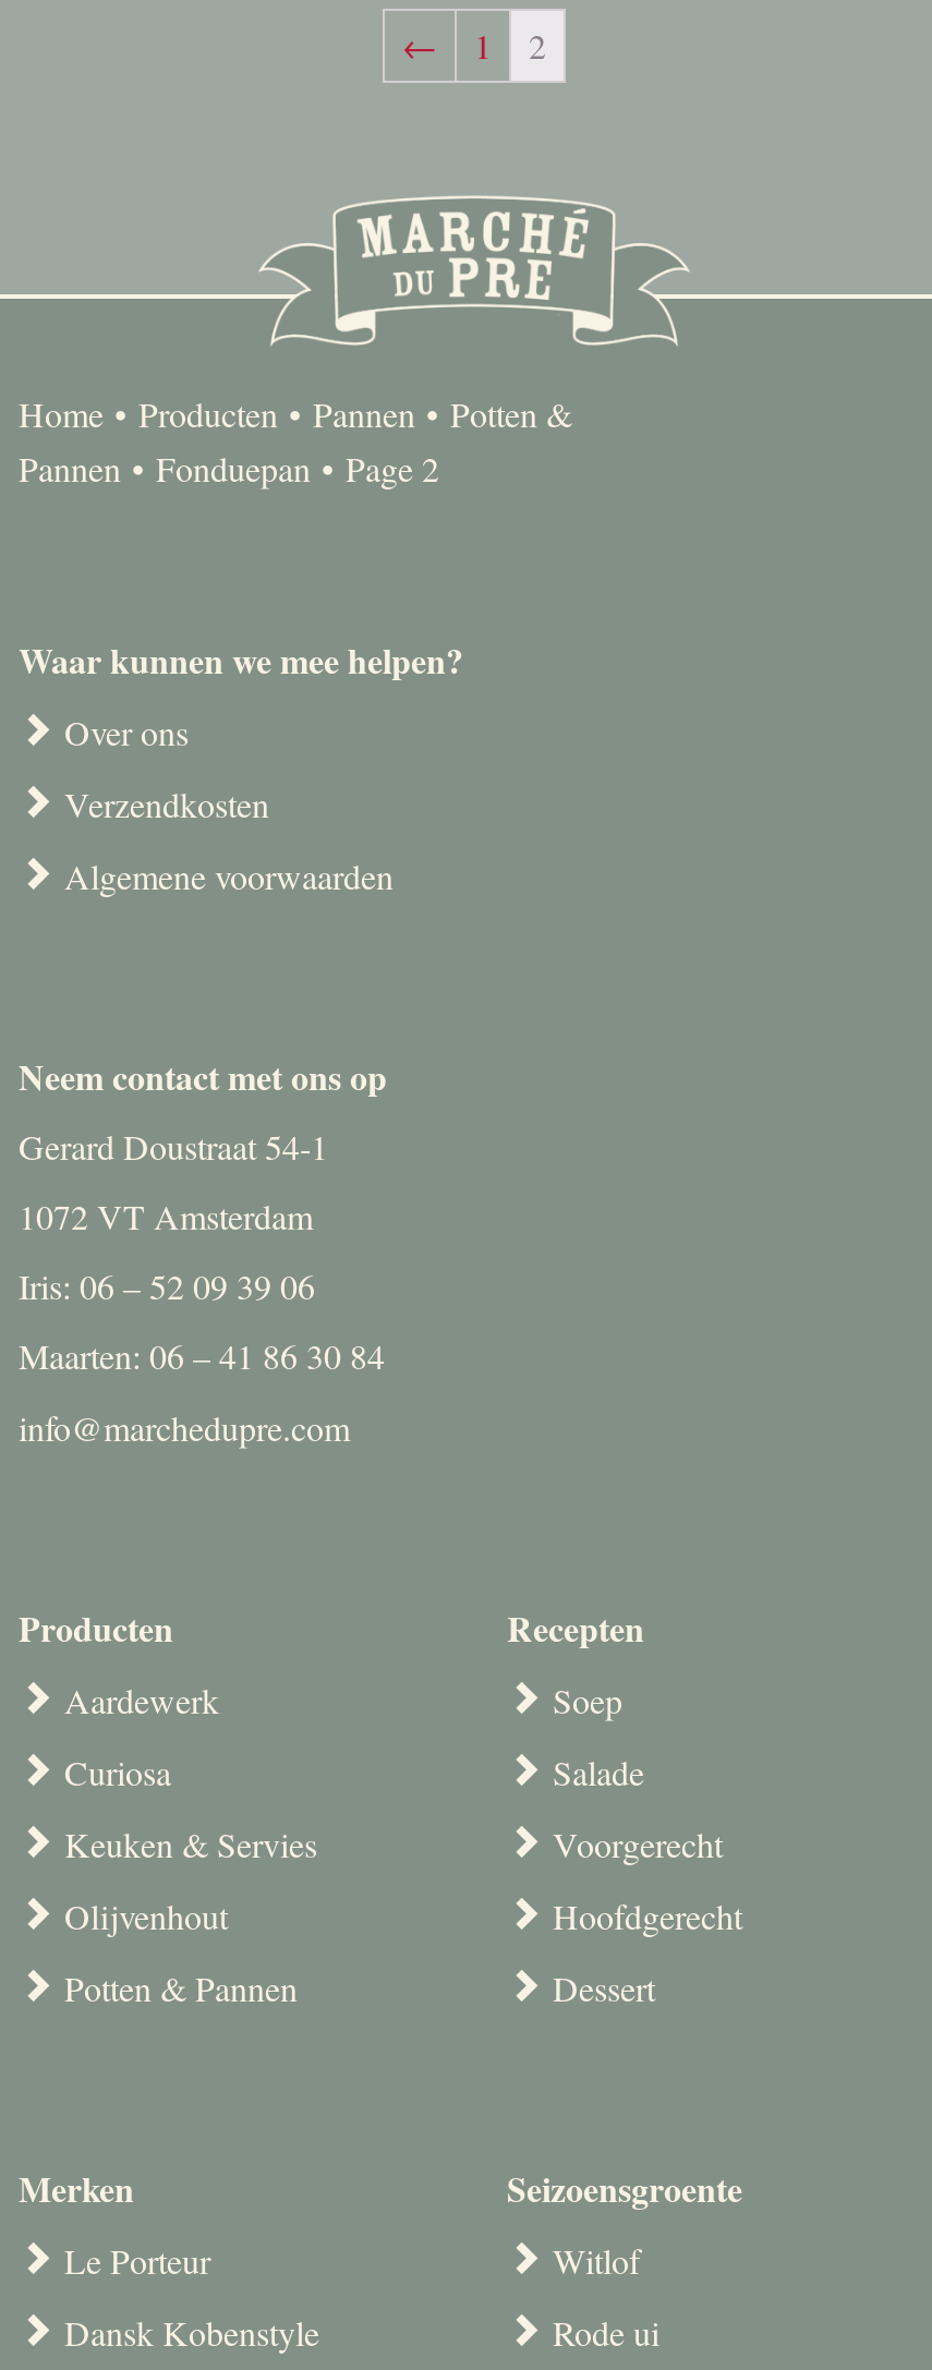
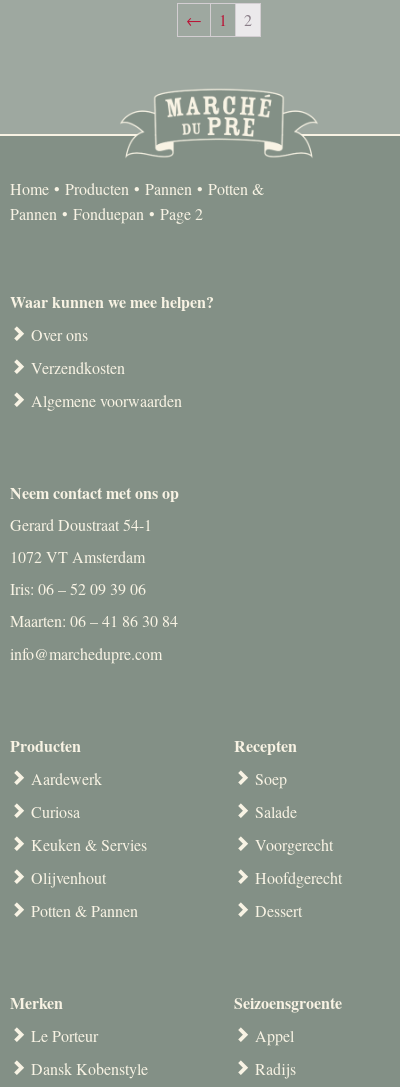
- Witlof
+ Appel

- Rode ui
+ Radijs
